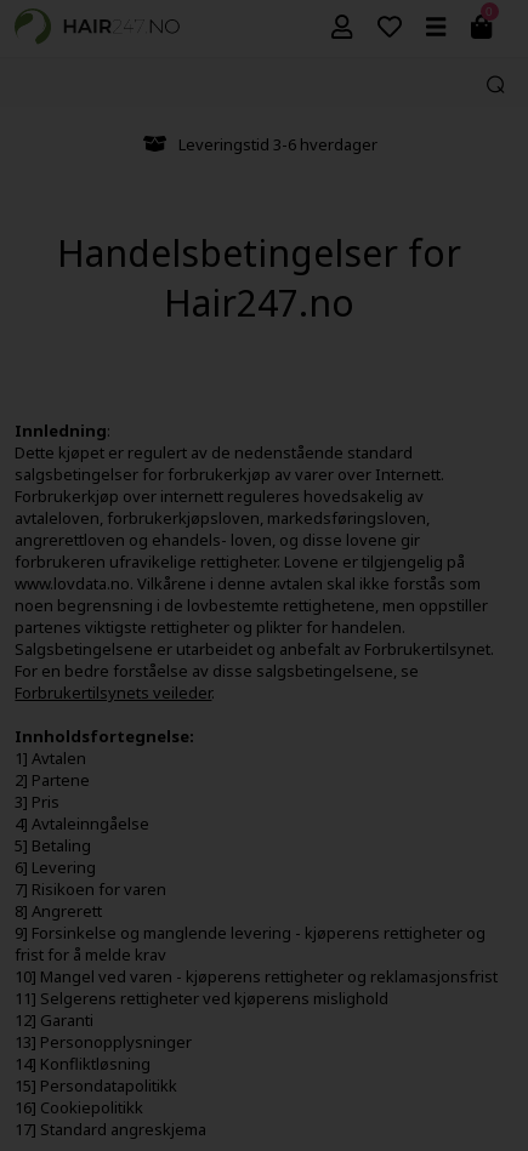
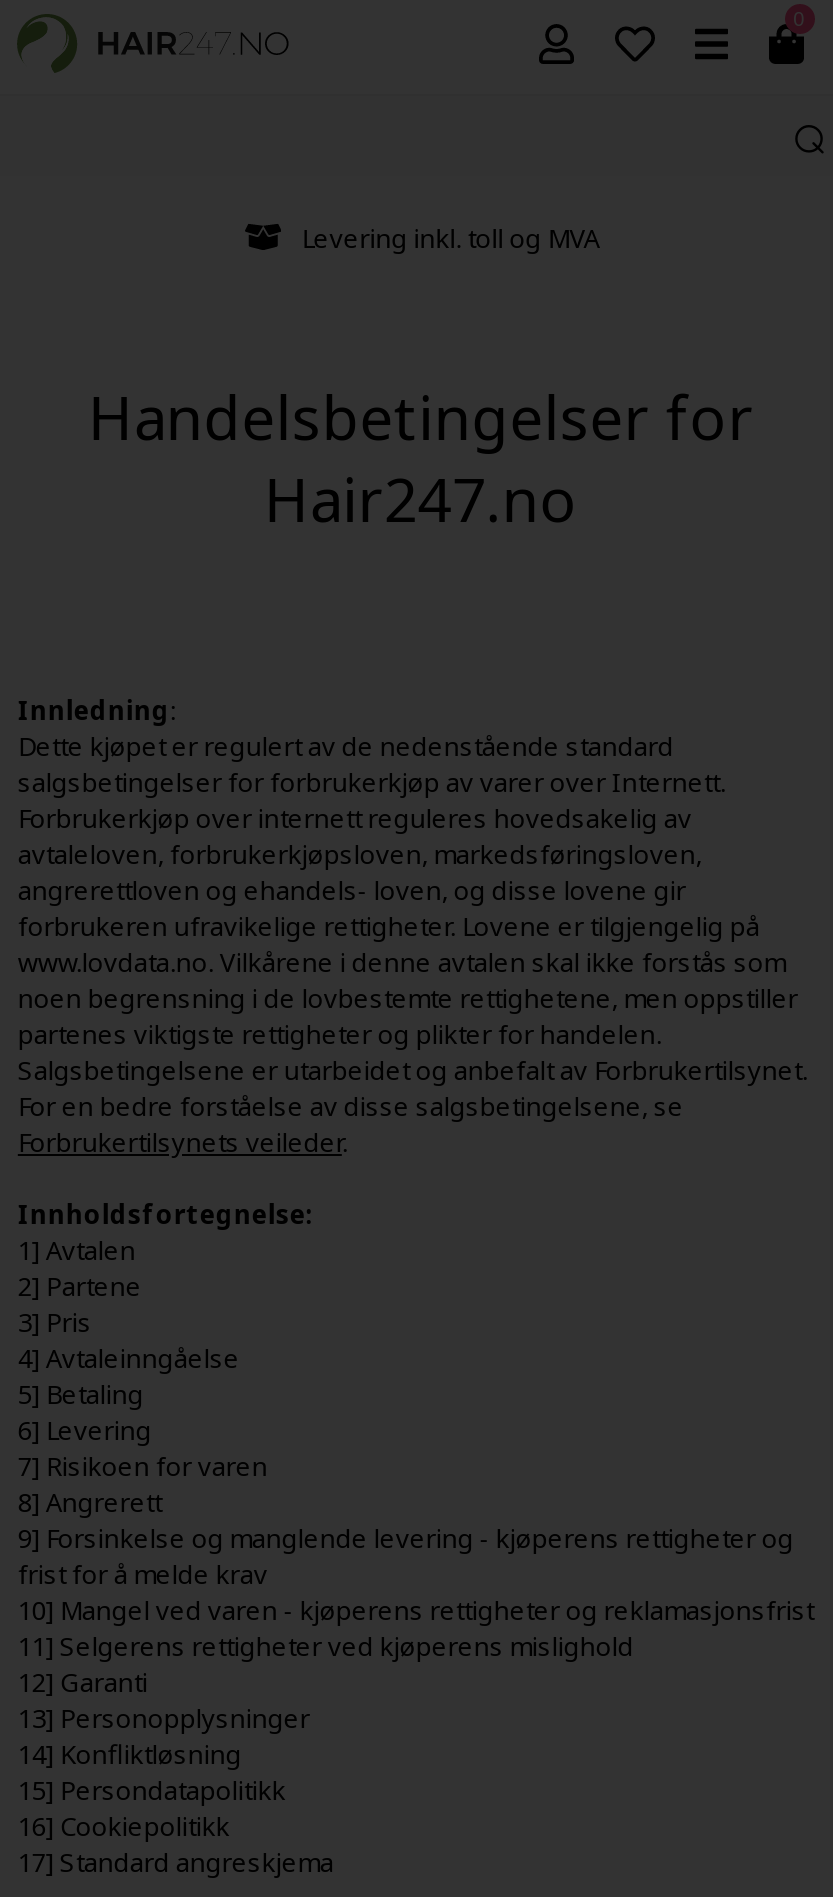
- Leveringstid 3-6 hverdager
+ Levering inkl. toll og MVA
